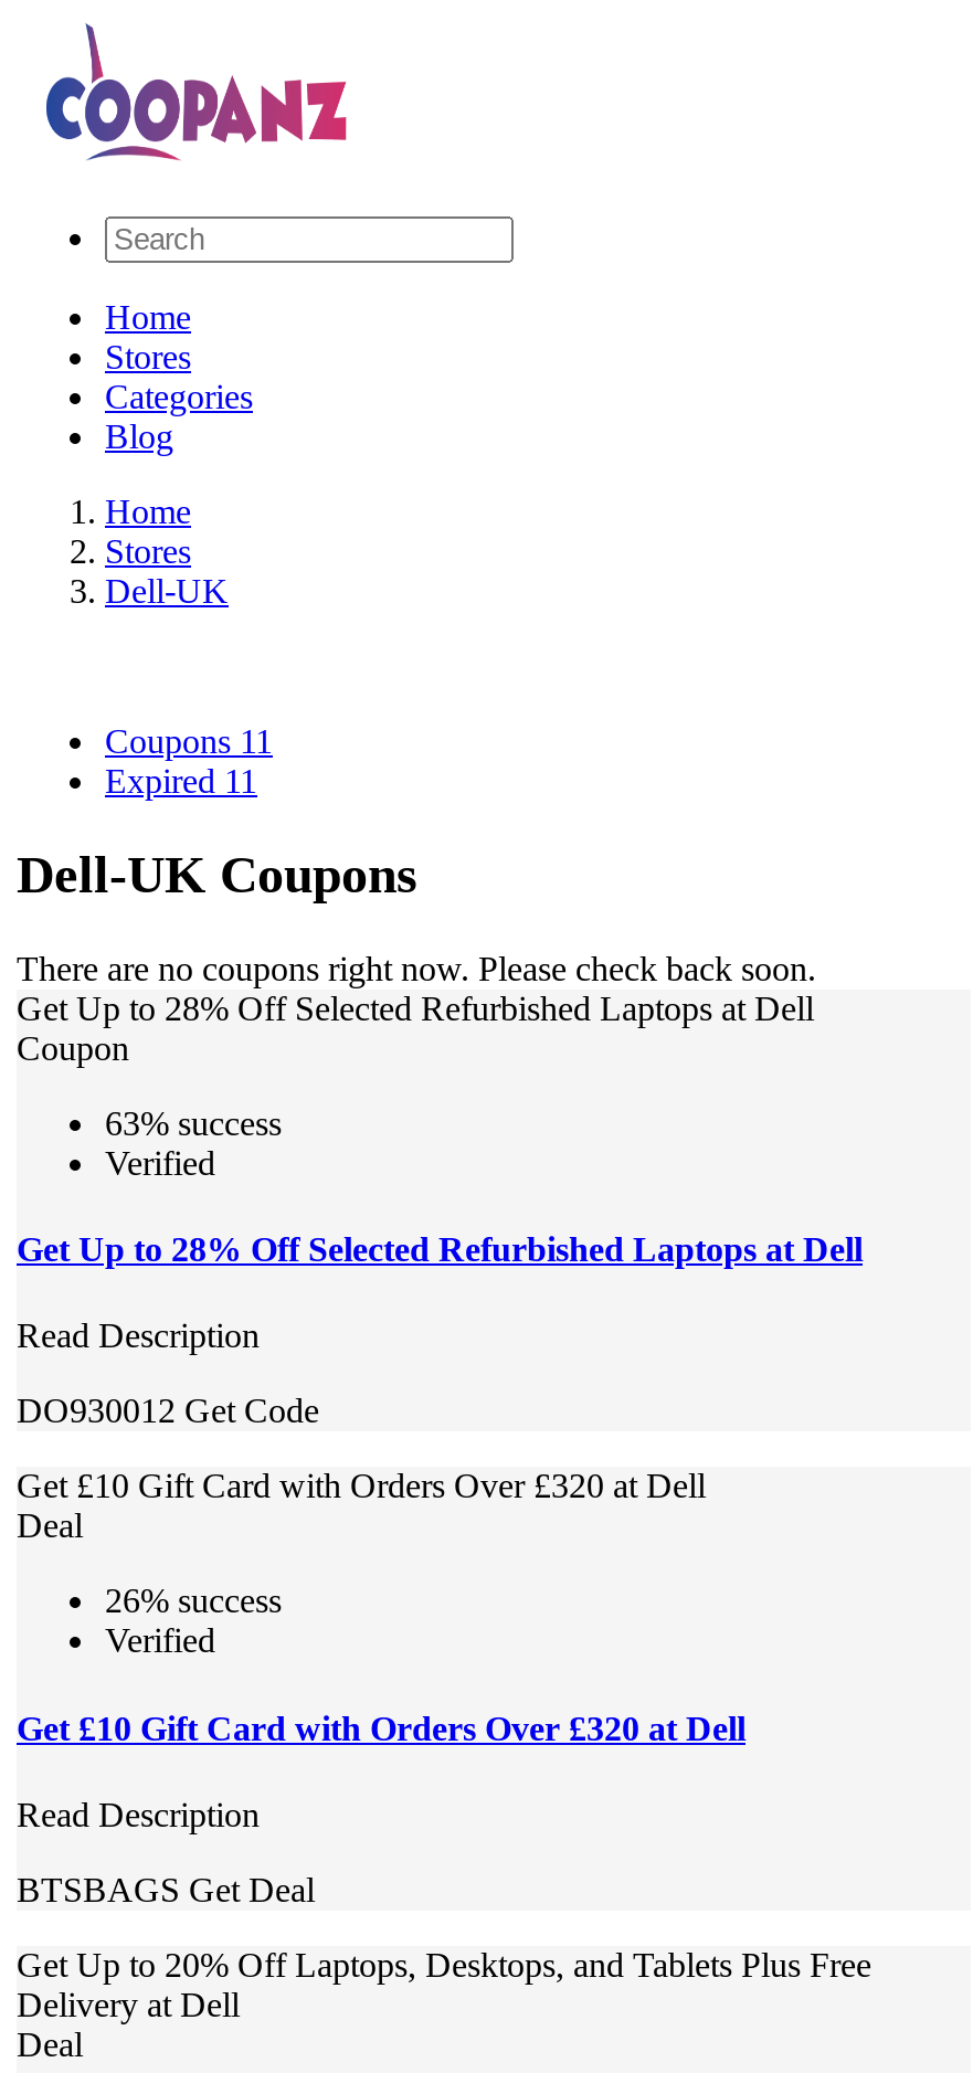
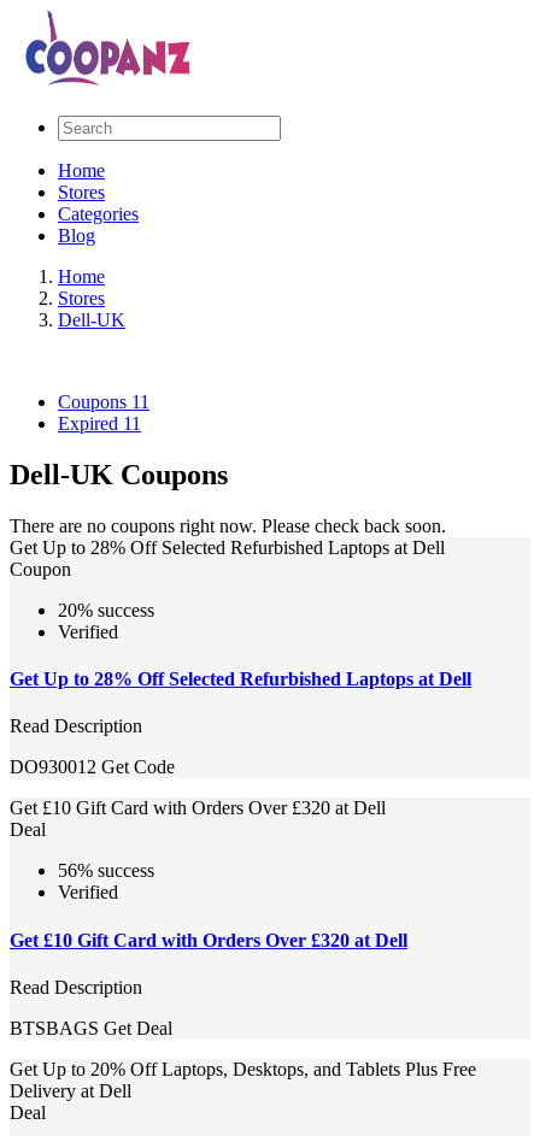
- 63% success
+ 20% success

- 26% success
+ 56% success
